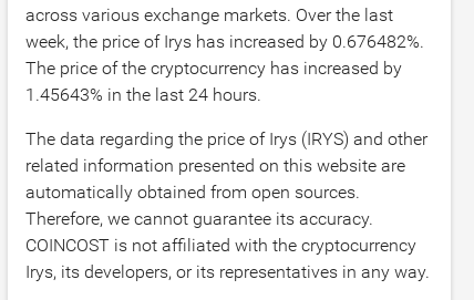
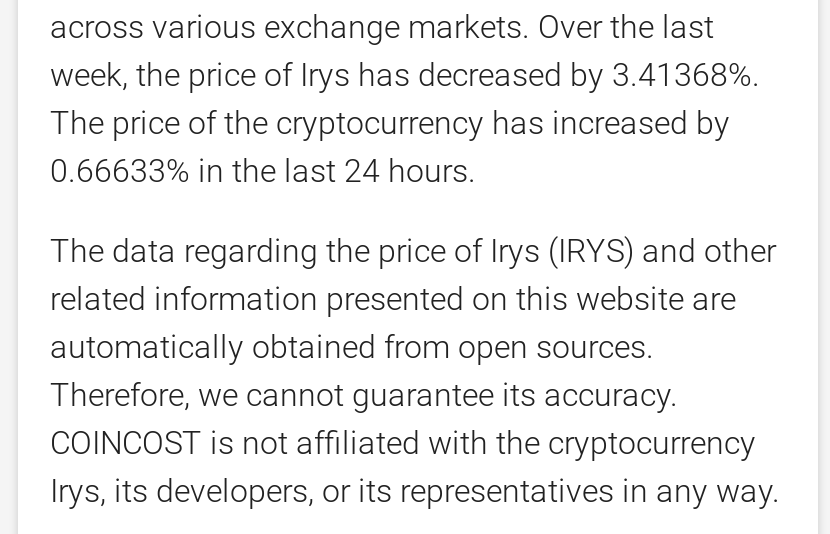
- week, the price of Irys has increased by 0.676482%.
+ week, the price of Irys has decreased by 3.41368%.

- 1.45643% in the last 24 hours.
+ 0.66633% in the last 24 hours.
